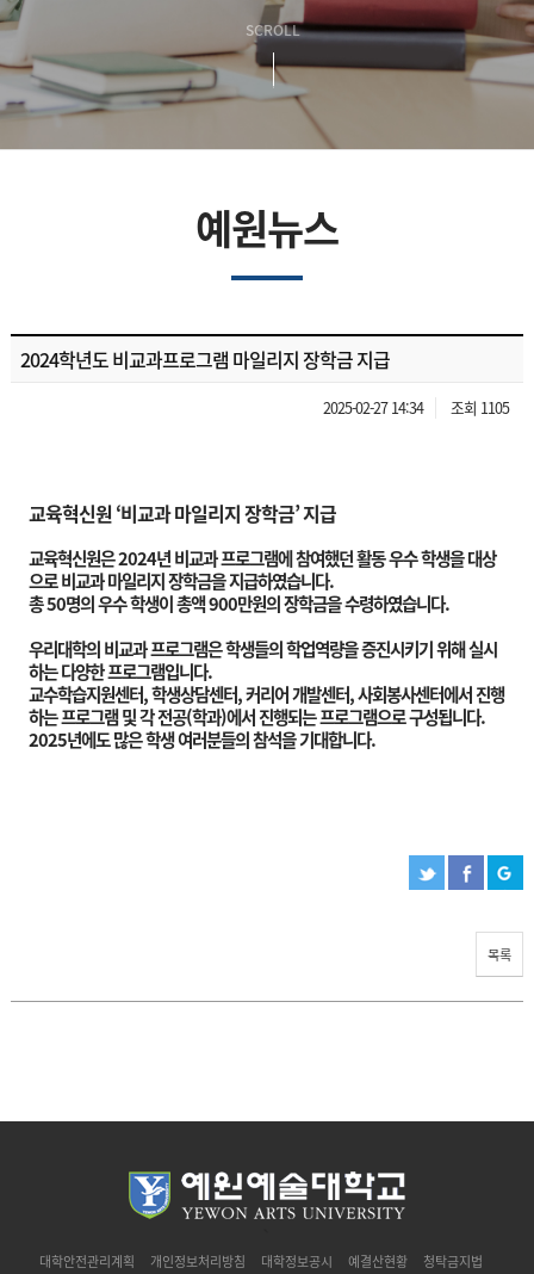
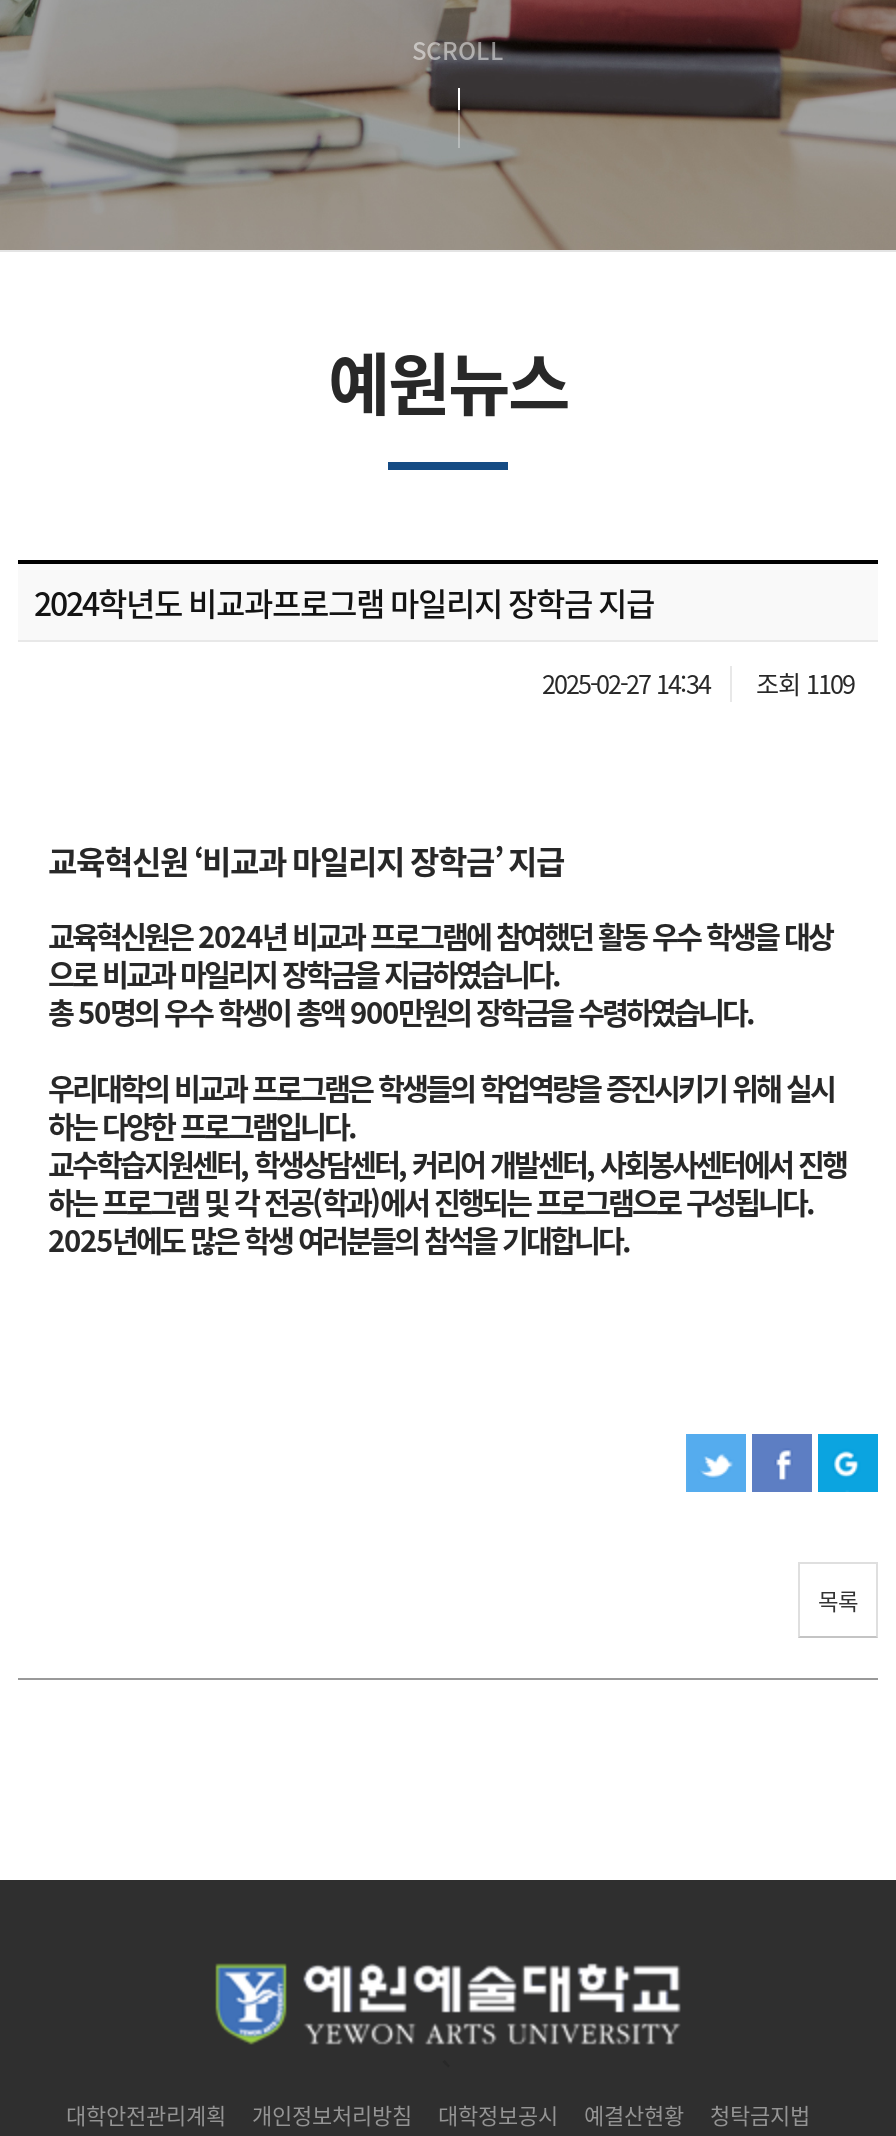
- 2025-02-27 14:34 조회 1105
+ 2025-02-27 14:34 조회 1109
